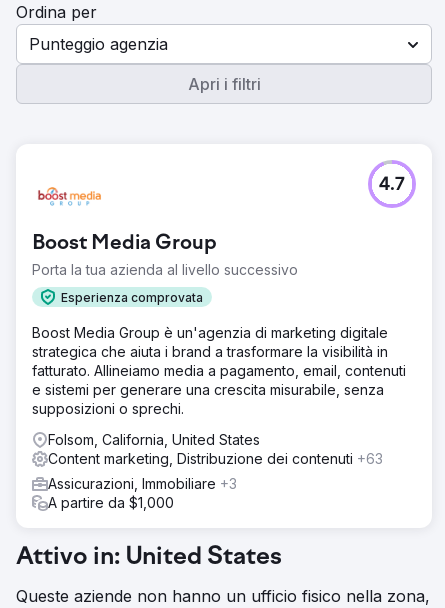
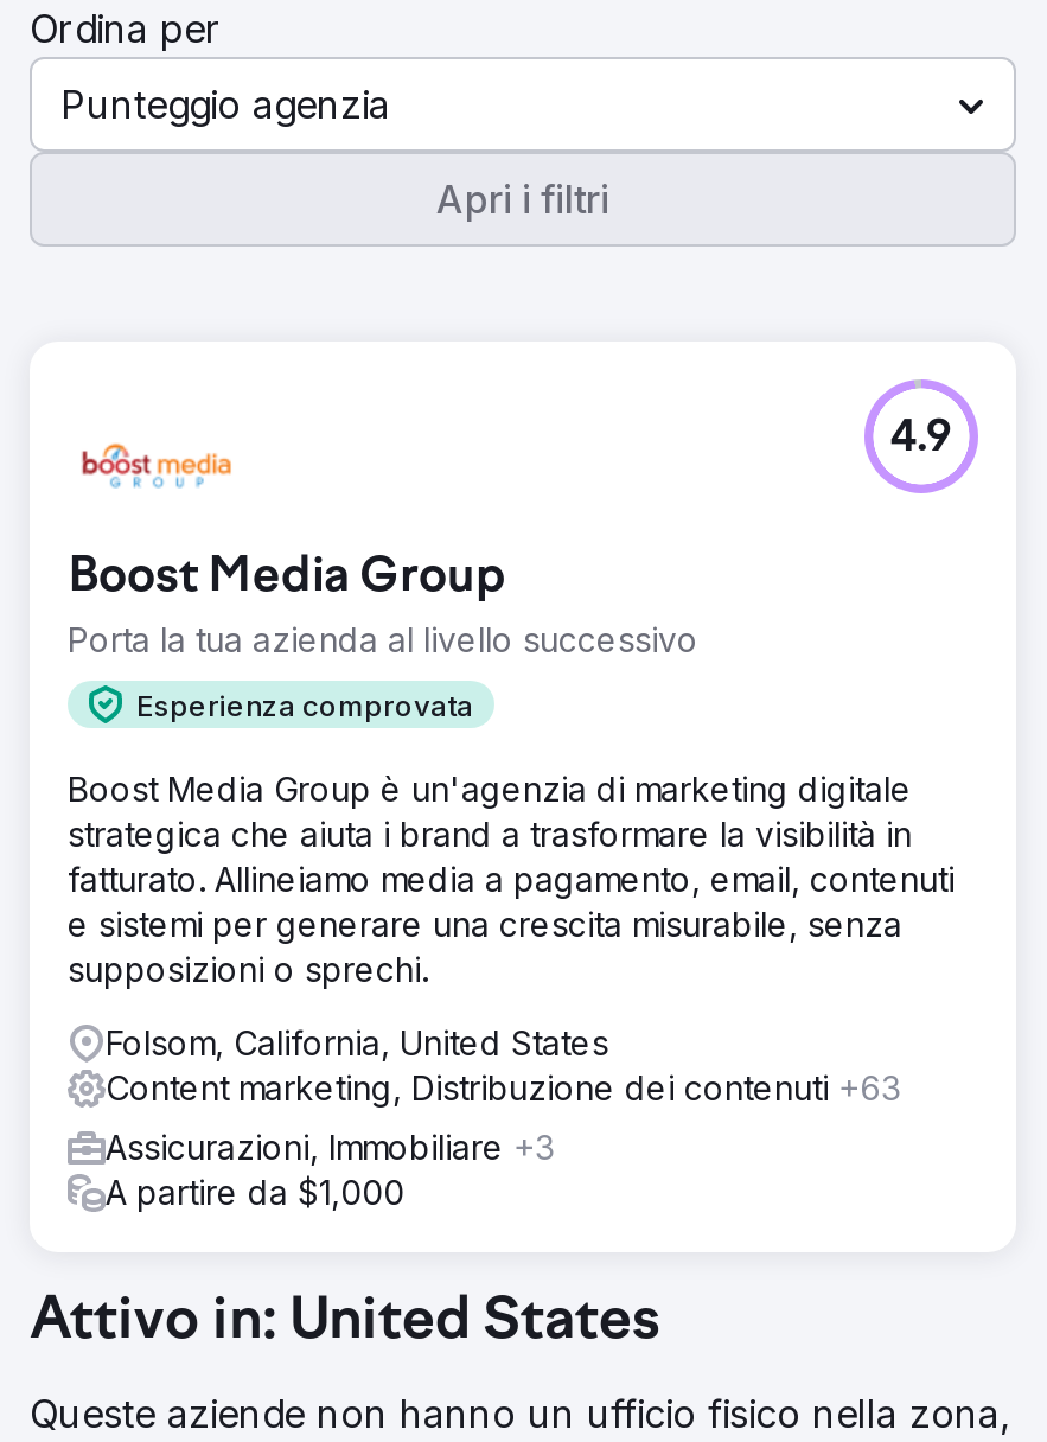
- 4.7
+ 4.9
